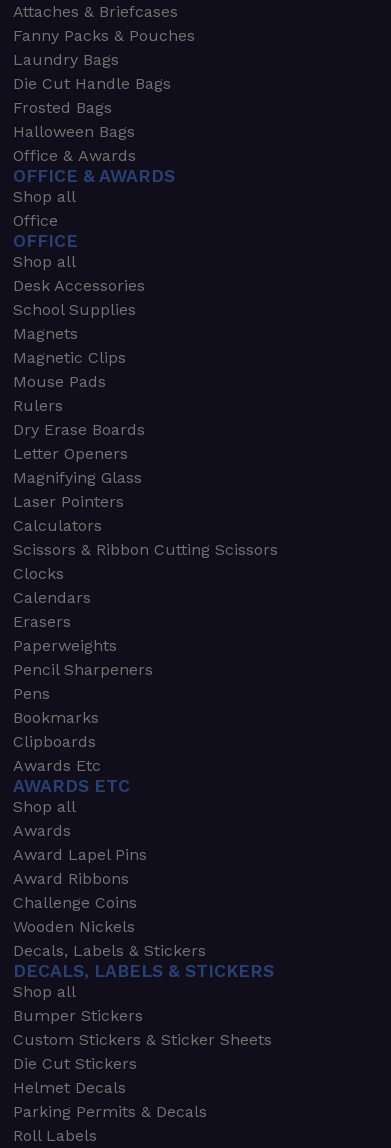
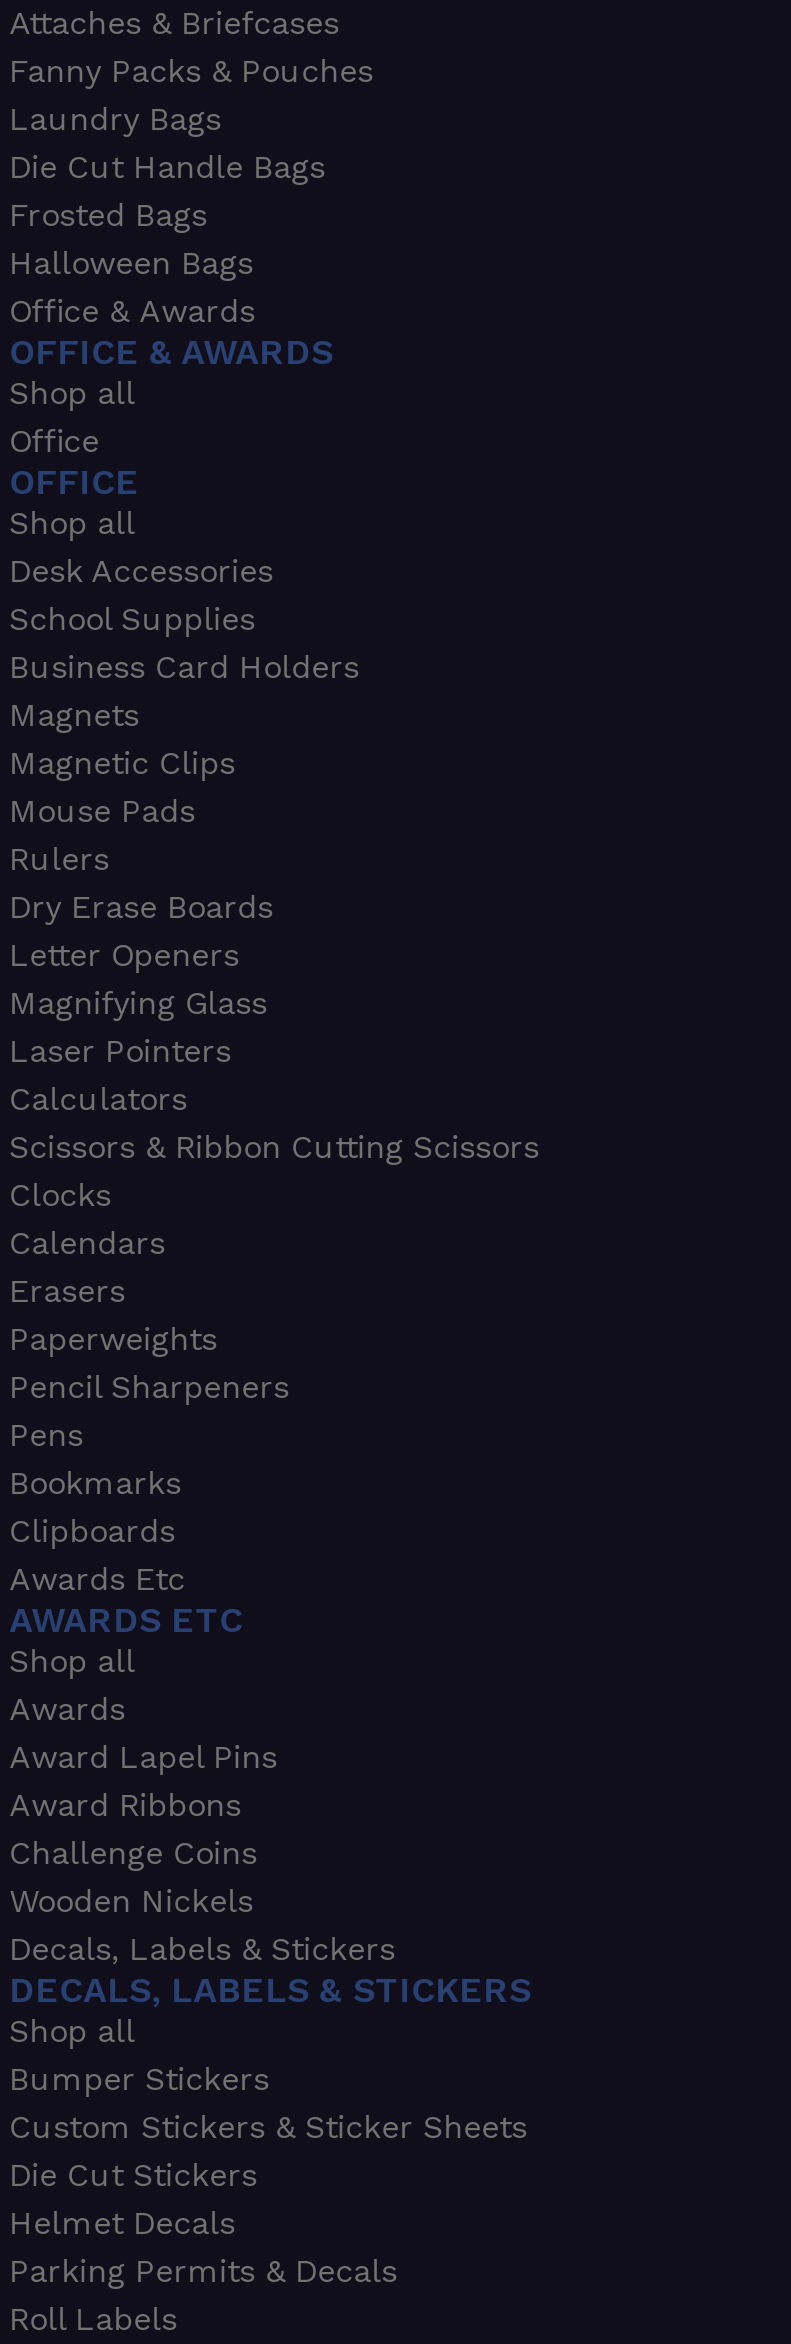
+ Business Card Holders
